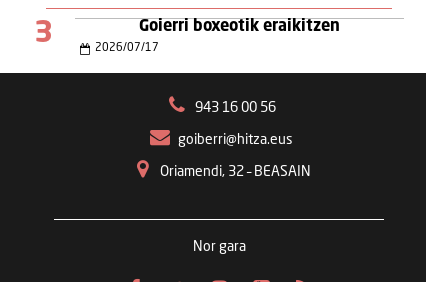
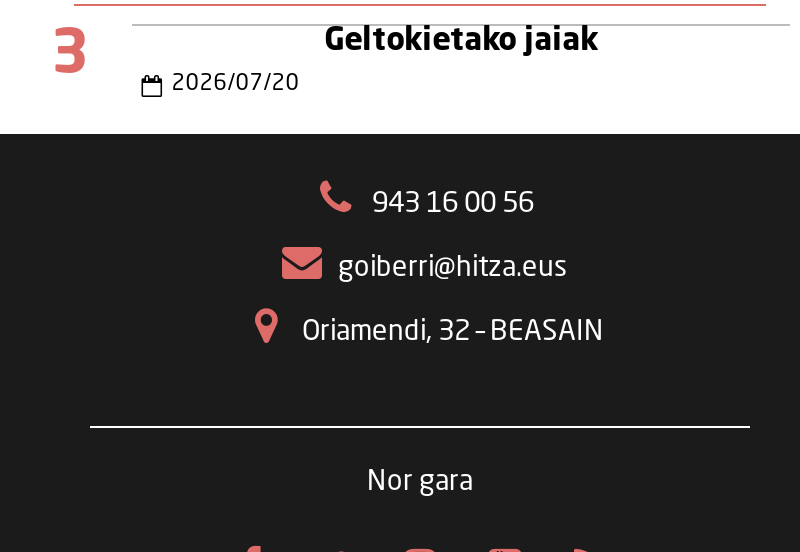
- Goierri boxeotik eraikitzen
+ Geltokietako jaiak

- 2026/07/17
+ 2026/07/20
